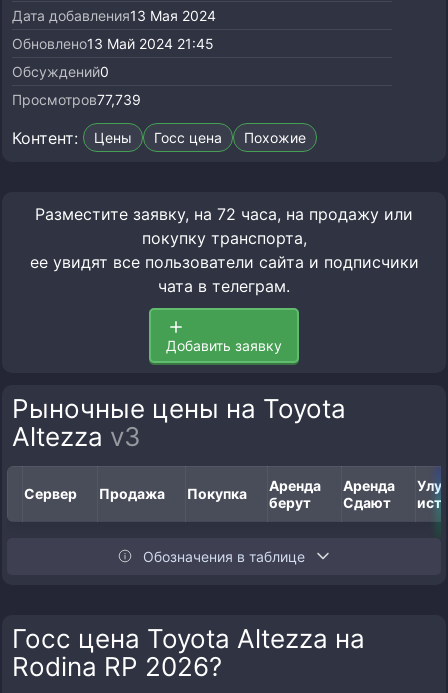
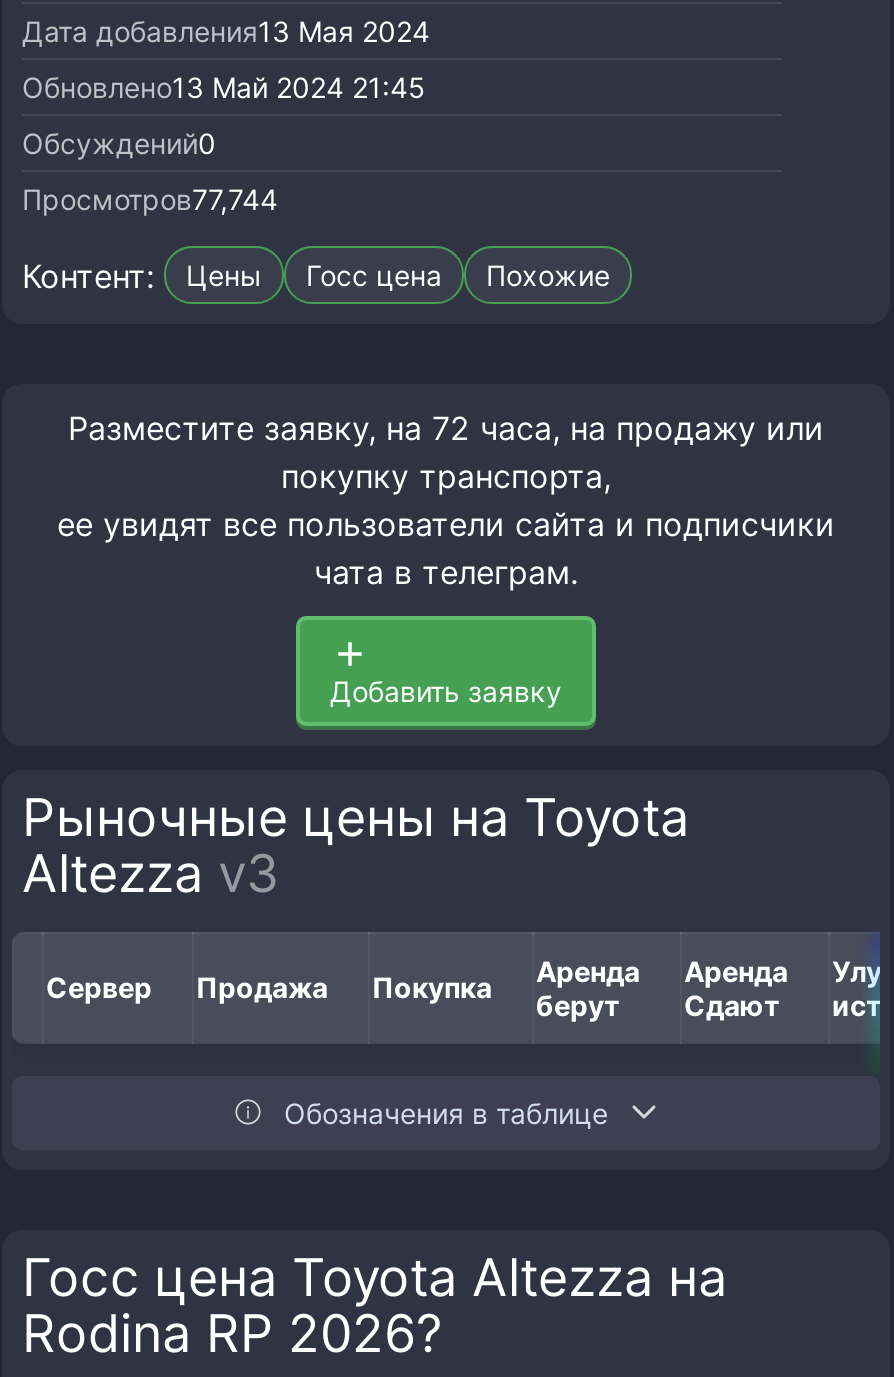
- Просмотров77,739
+ Просмотров77,744
